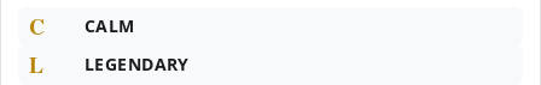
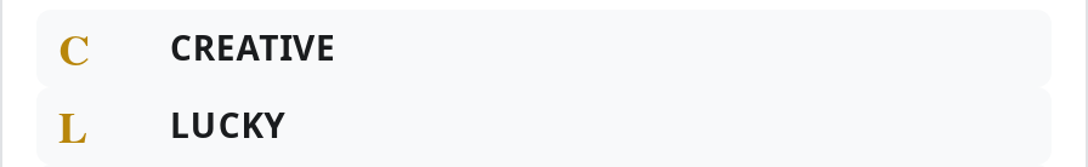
- CALM
+ CREATIVE

- LEGENDARY
+ LUCKY
